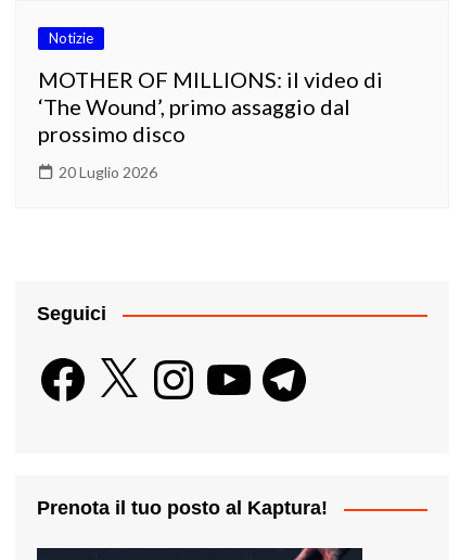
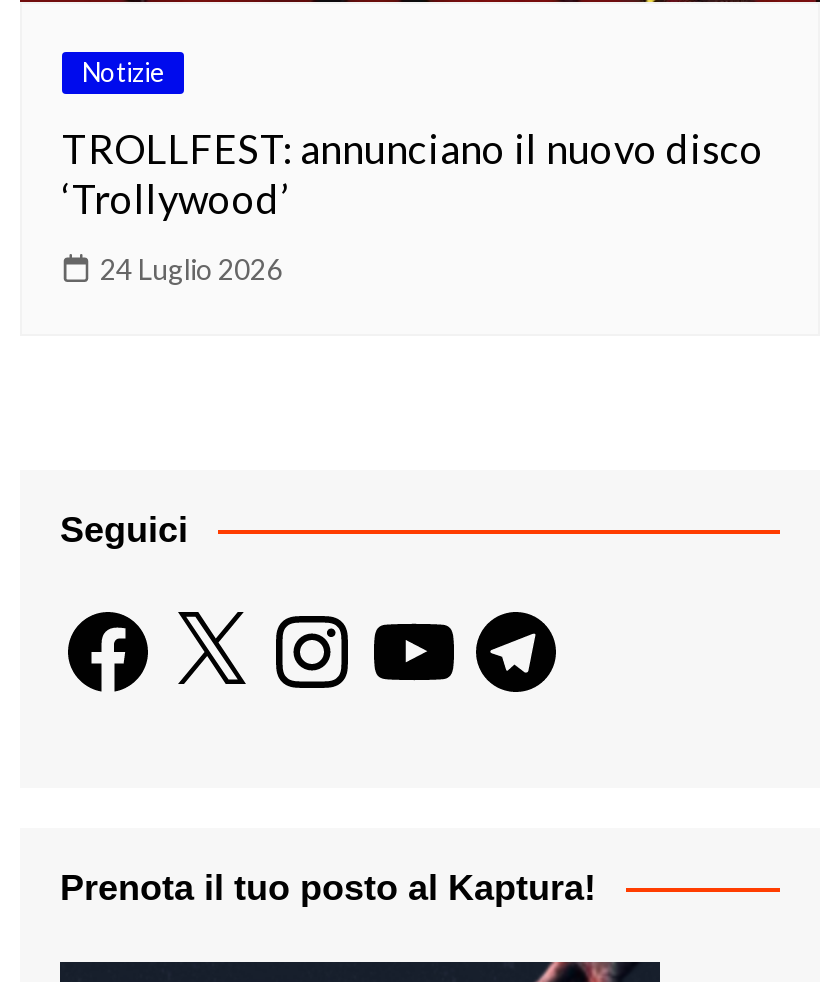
- MOTHER OF MILLIONS: il video di
- ‘The Wound’, primo assaggio dal
- prossimo disco
+ TROLLFEST: annunciano il nuovo disco
+ ‘Trollywood’

- 20 Luglio 2026
+ 24 Luglio 2026
